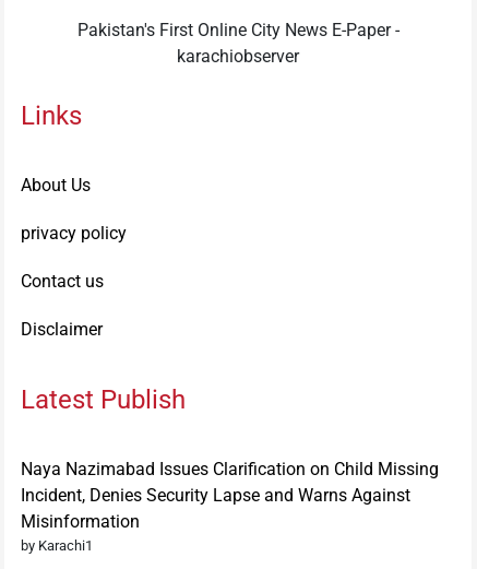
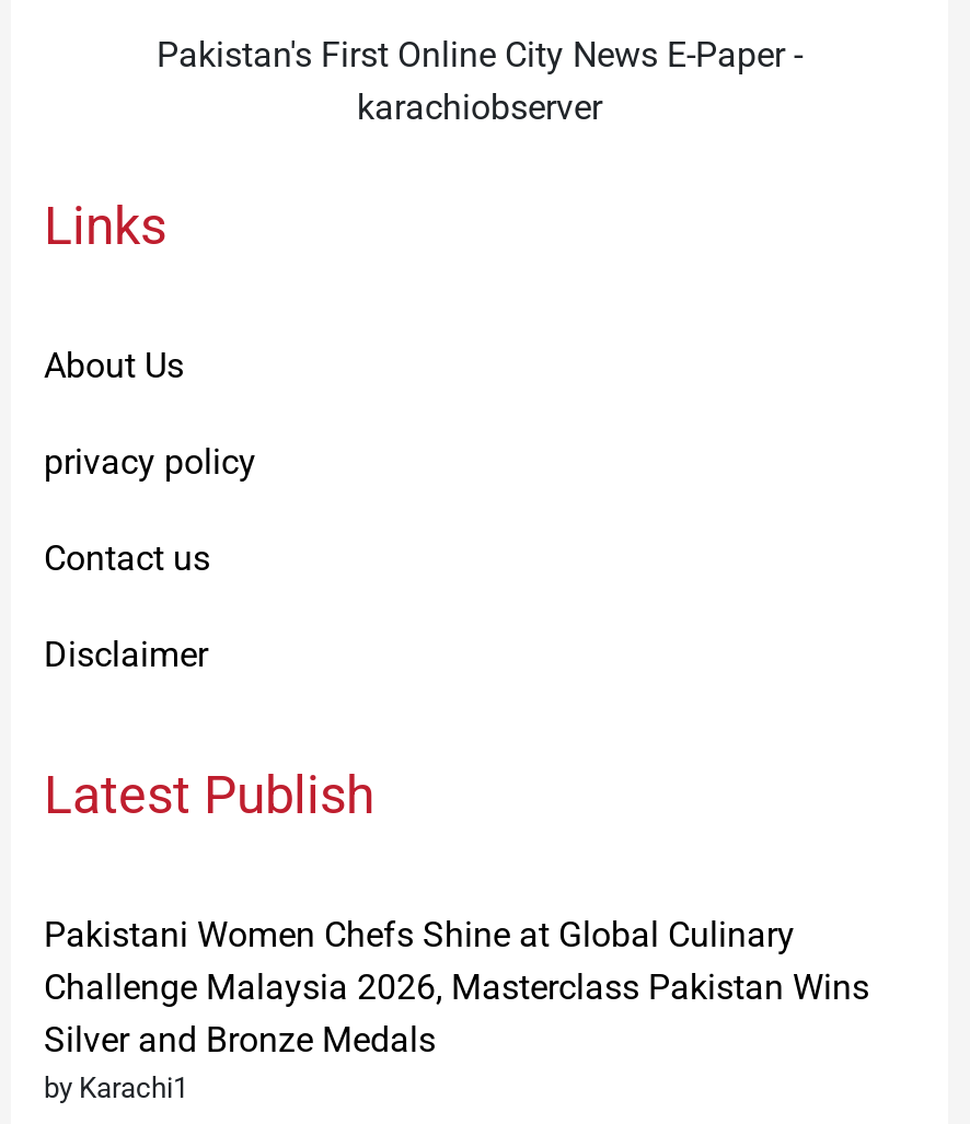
- Naya Nazimabad Issues Clarification on Child Missing
- Incident, Denies Security Lapse and Warns Against
- Misinformation
+ Pakistani Women Chefs Shine at Global Culinary
+ Challenge Malaysia 2026, Masterclass Pakistan Wins
+ Silver and Bronze Medals
